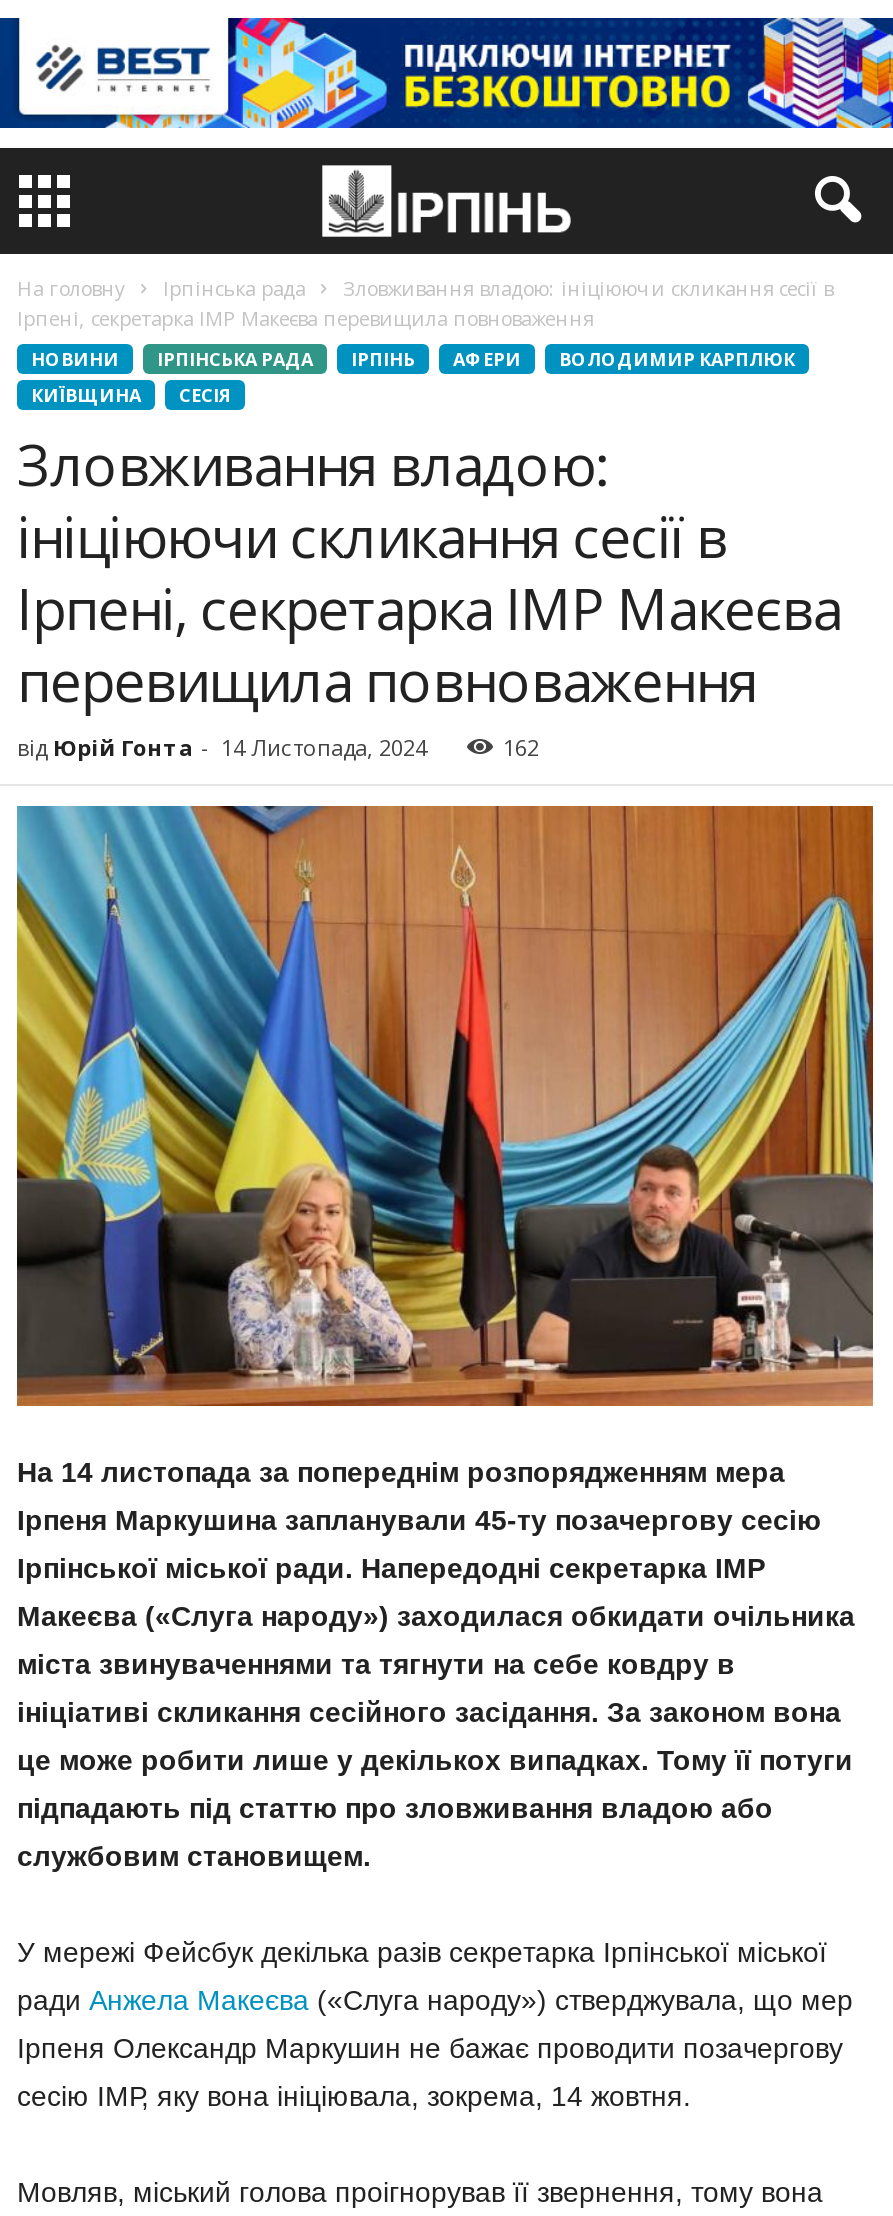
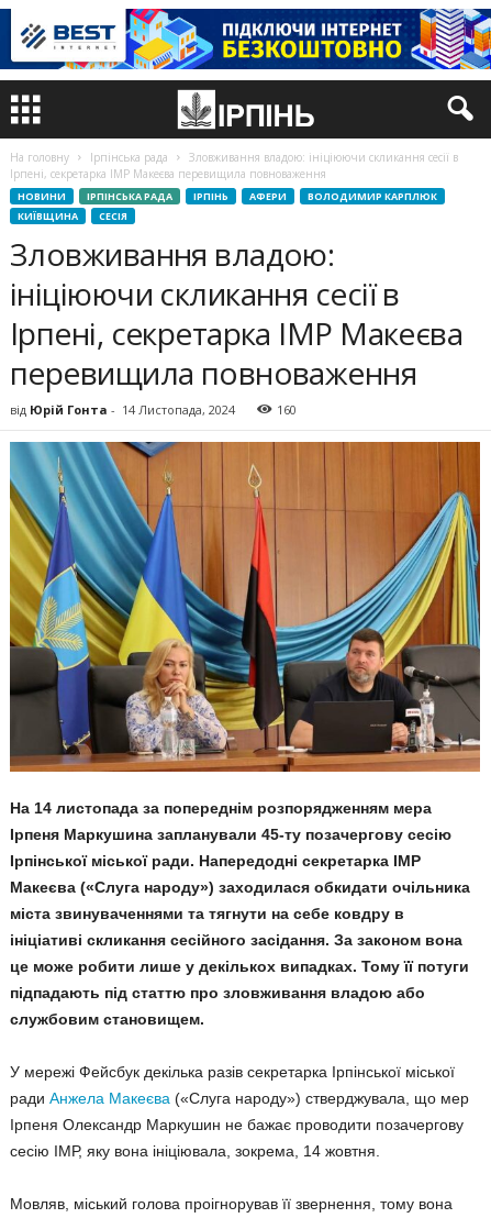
- 162
+ 160
